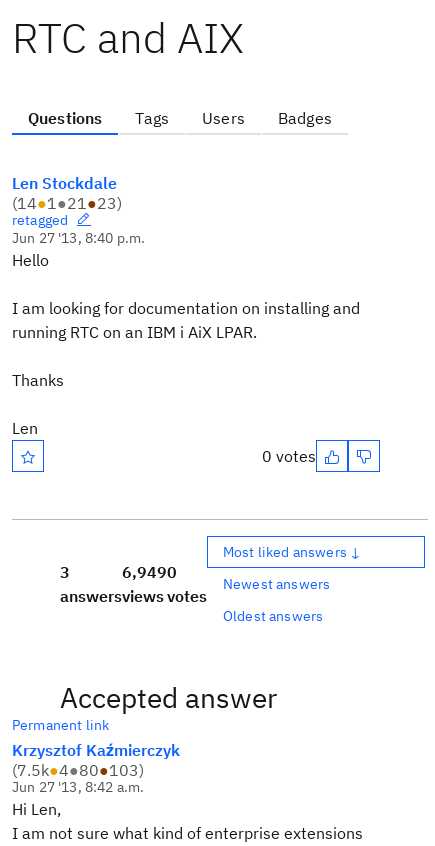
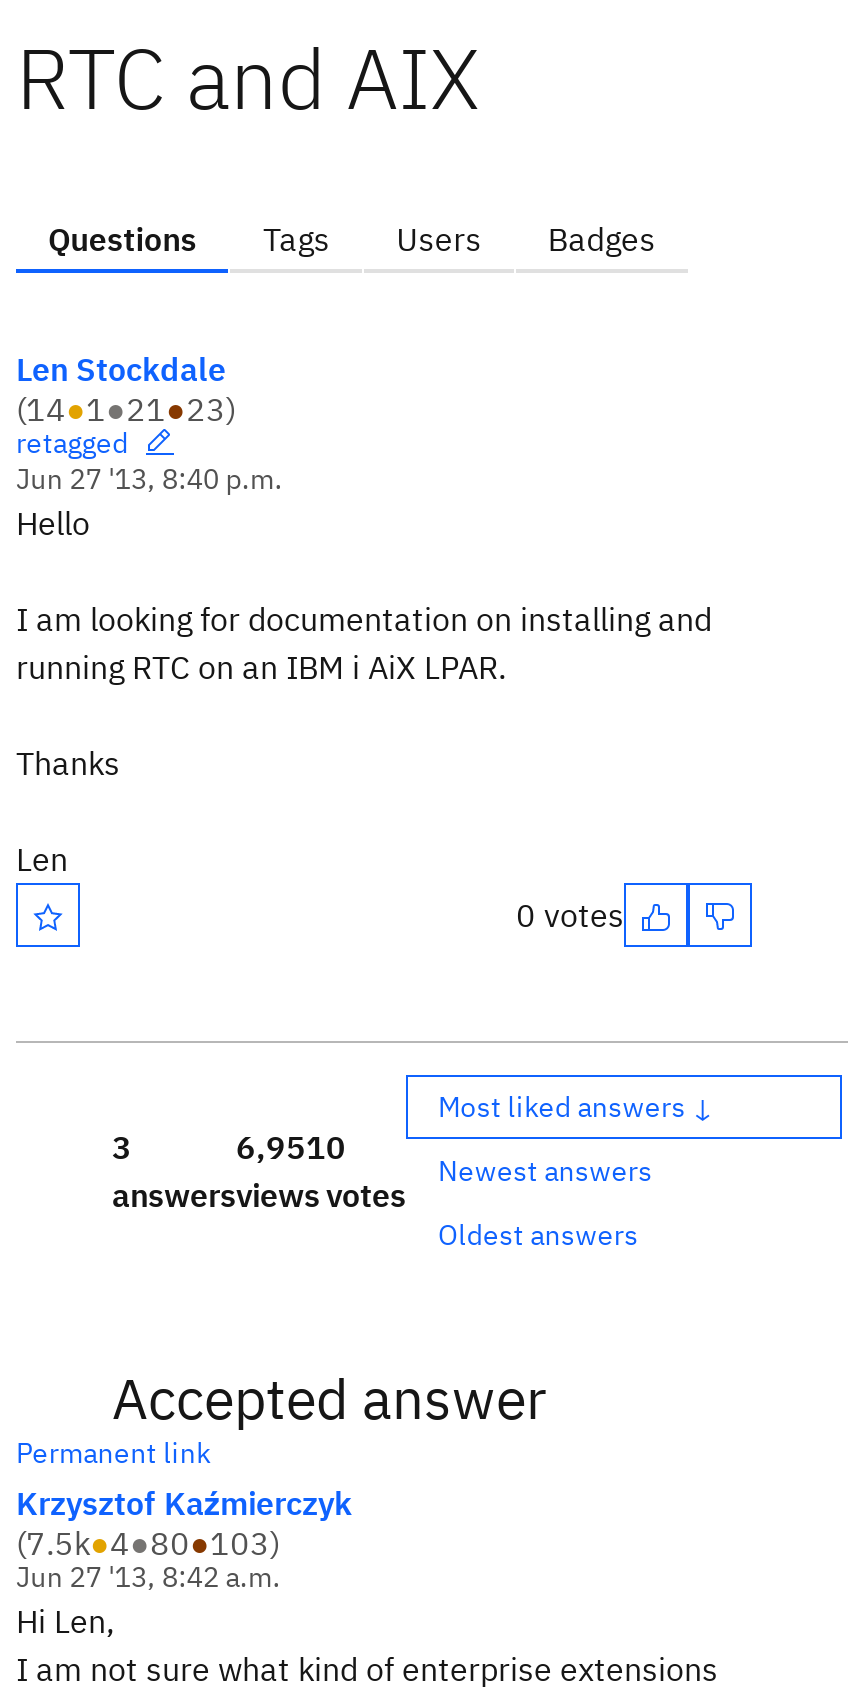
- 6,949 0
+ 6,951 0
